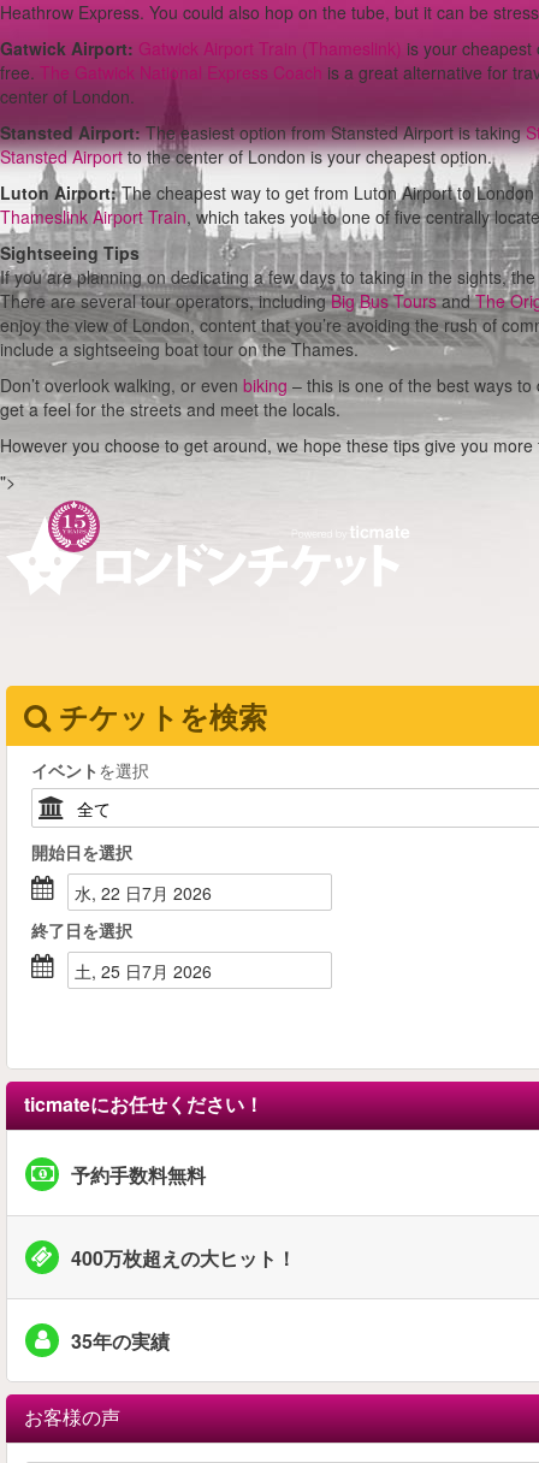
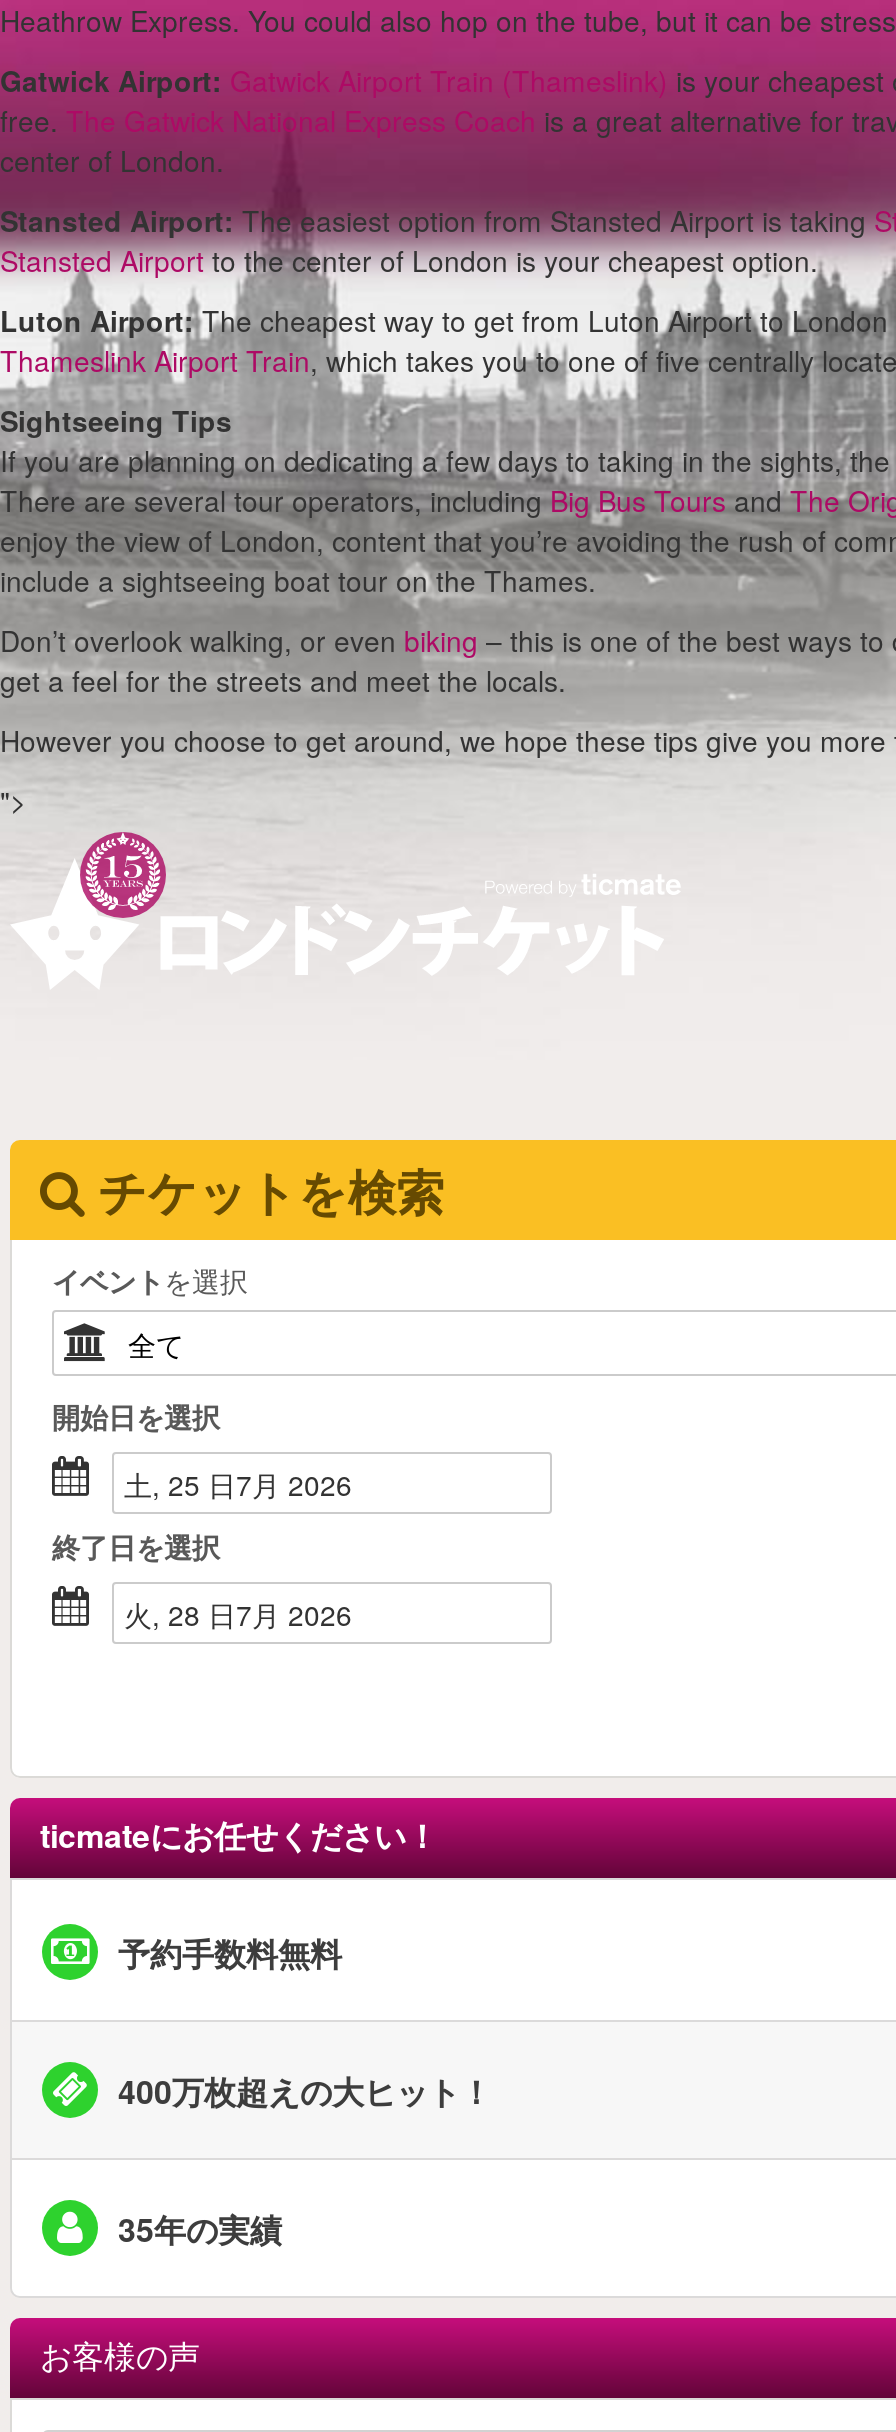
- 水, 22 日7月 2026
+ 土, 25 日7月 2026

- 土, 25 日7月 2026
+ 火, 28 日7月 2026
